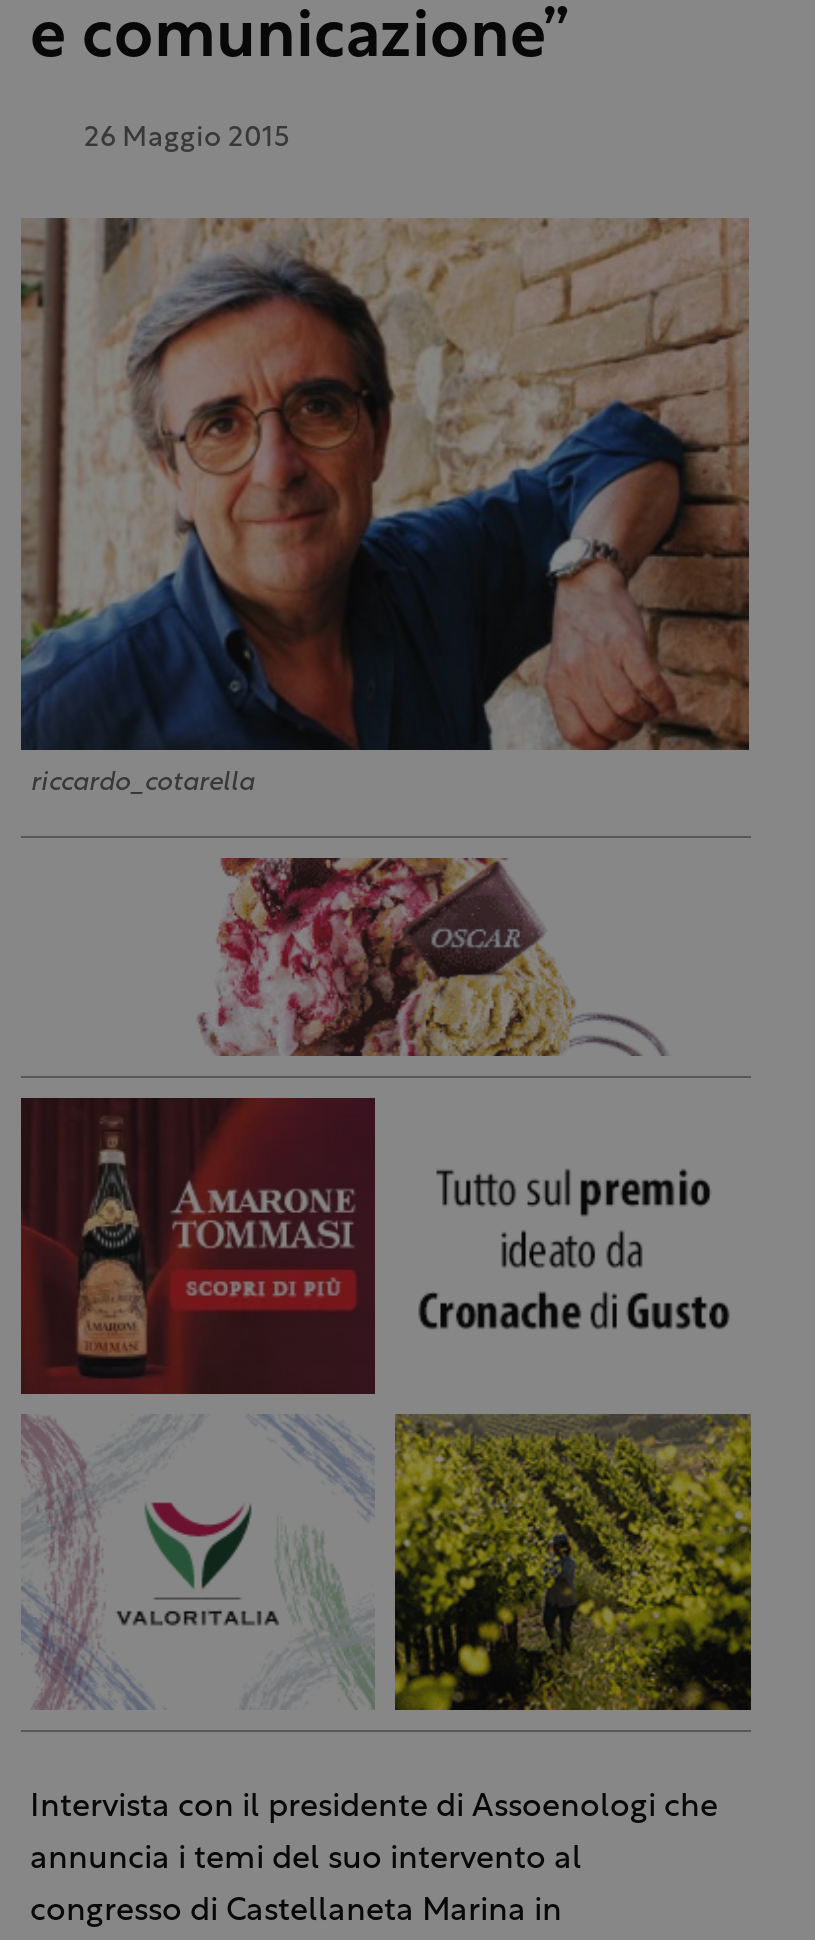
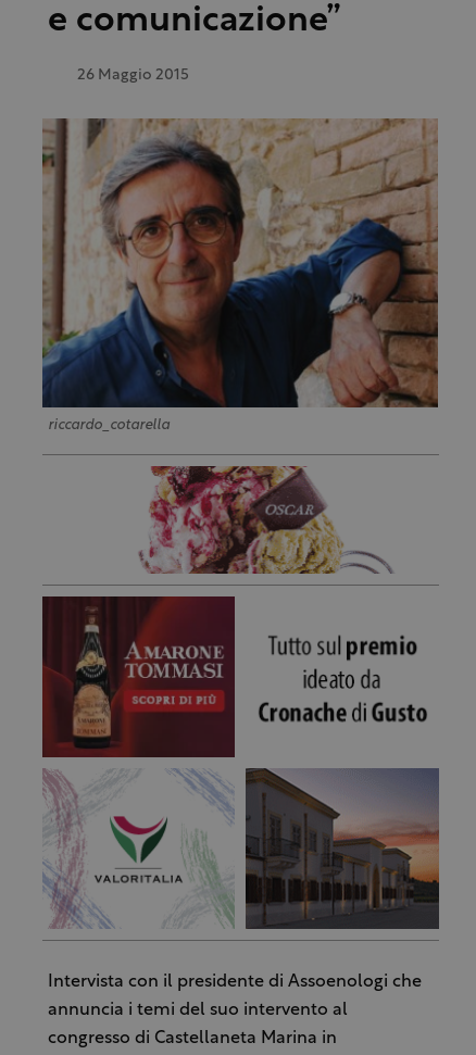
- [image]
+ [image]
